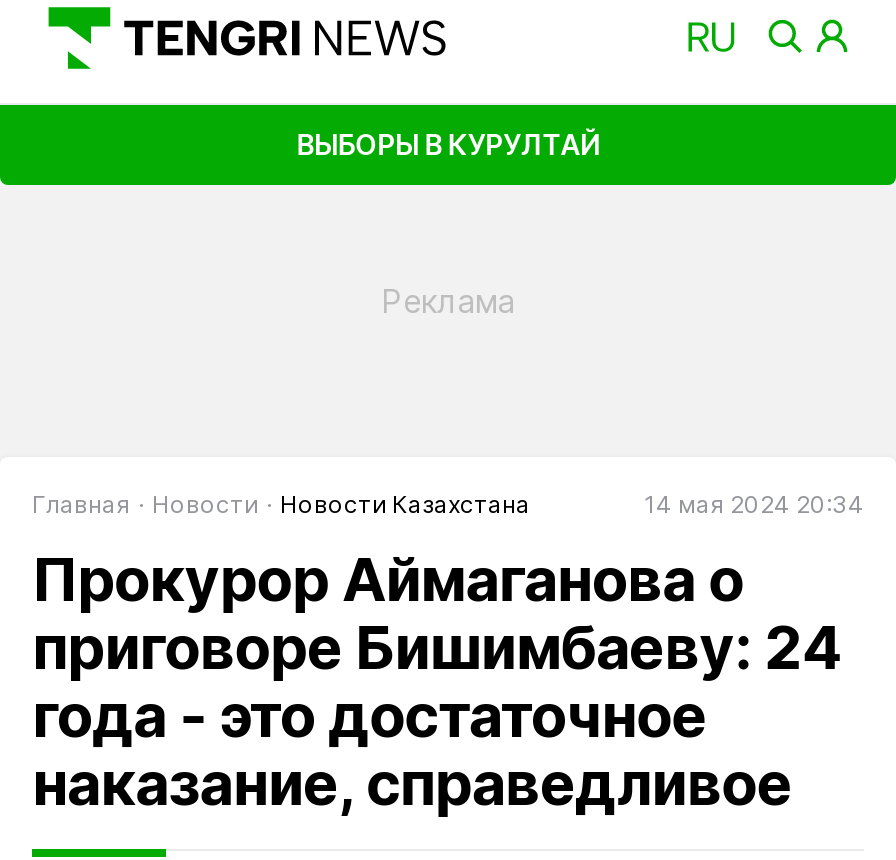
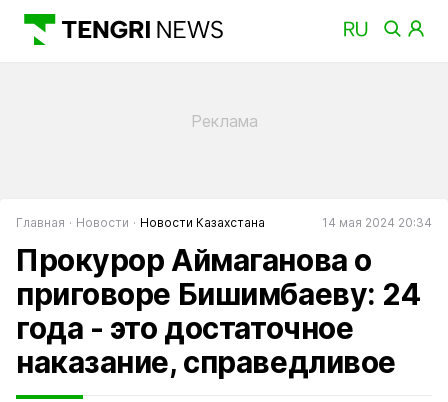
- ВЫБОРЫ В КУРУЛТАЙ
